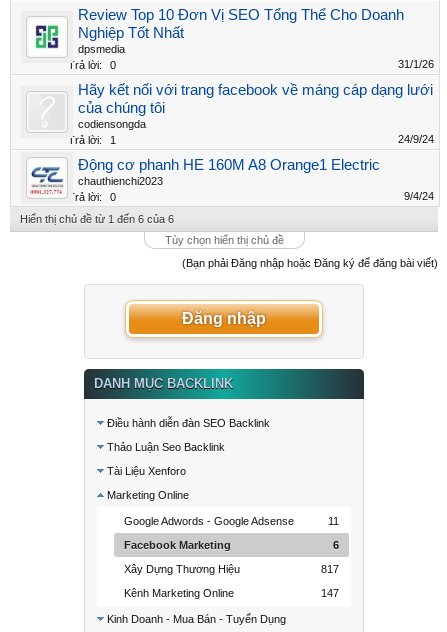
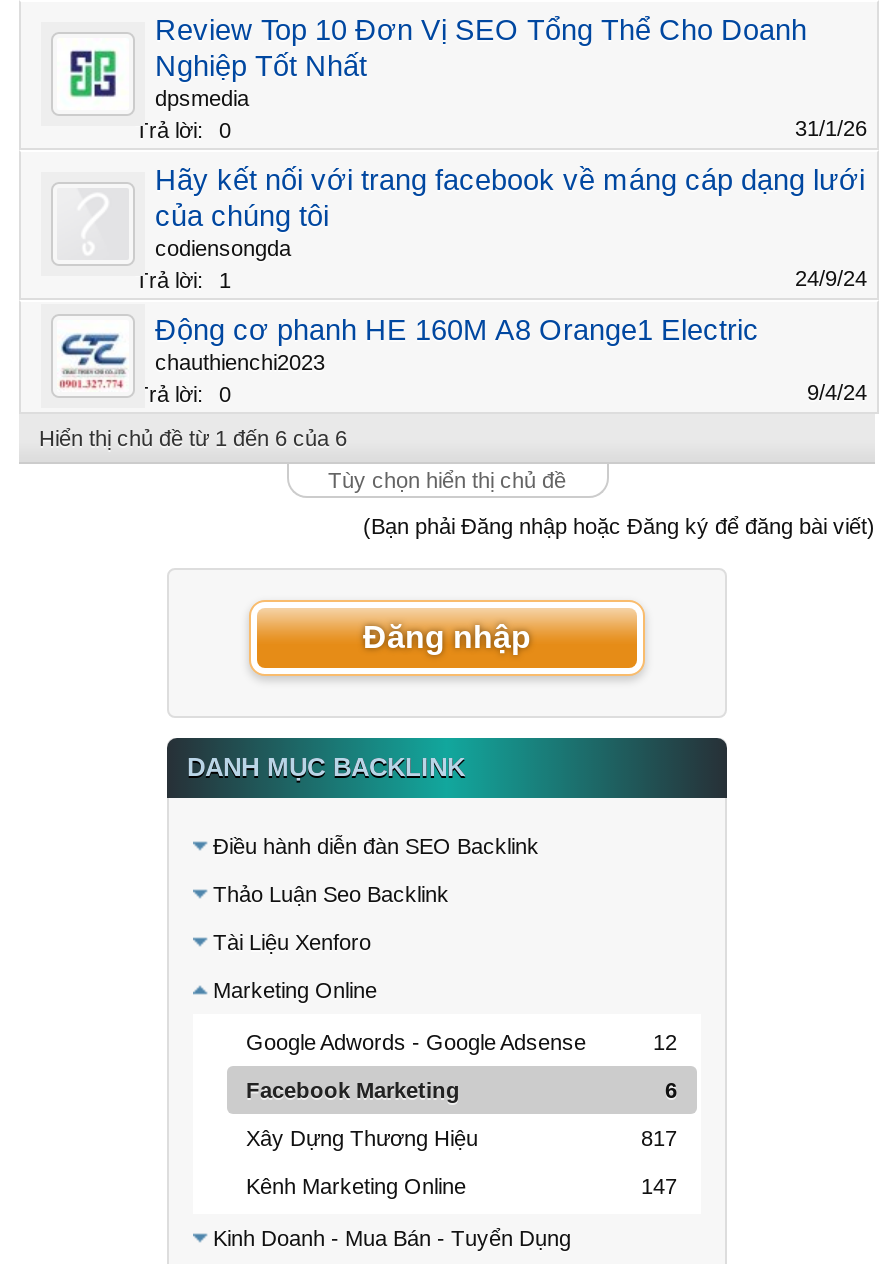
- 11
+ 12
